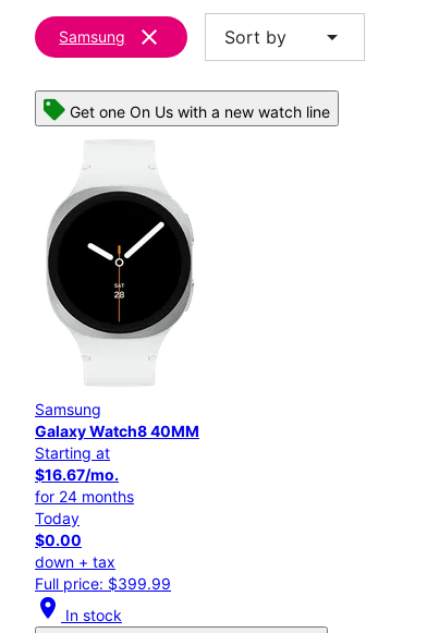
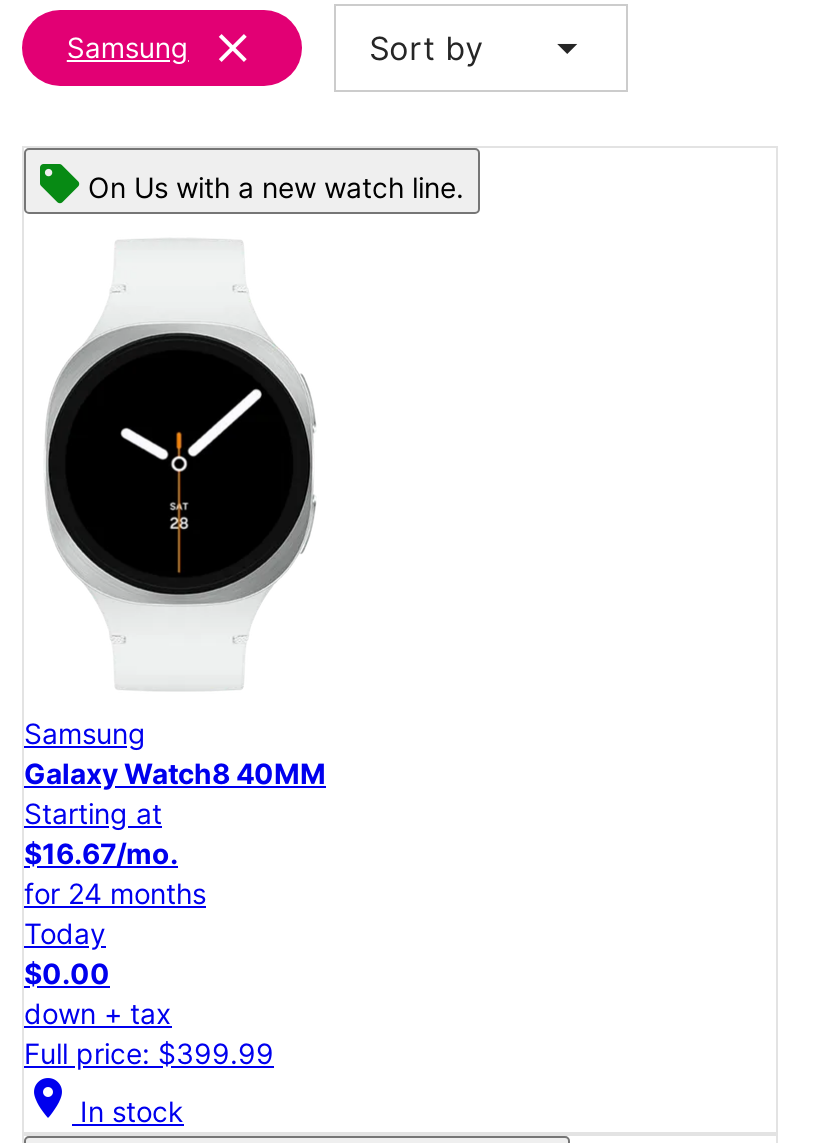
- Get one On Us with a new watch line
+ On Us with a new watch line.
